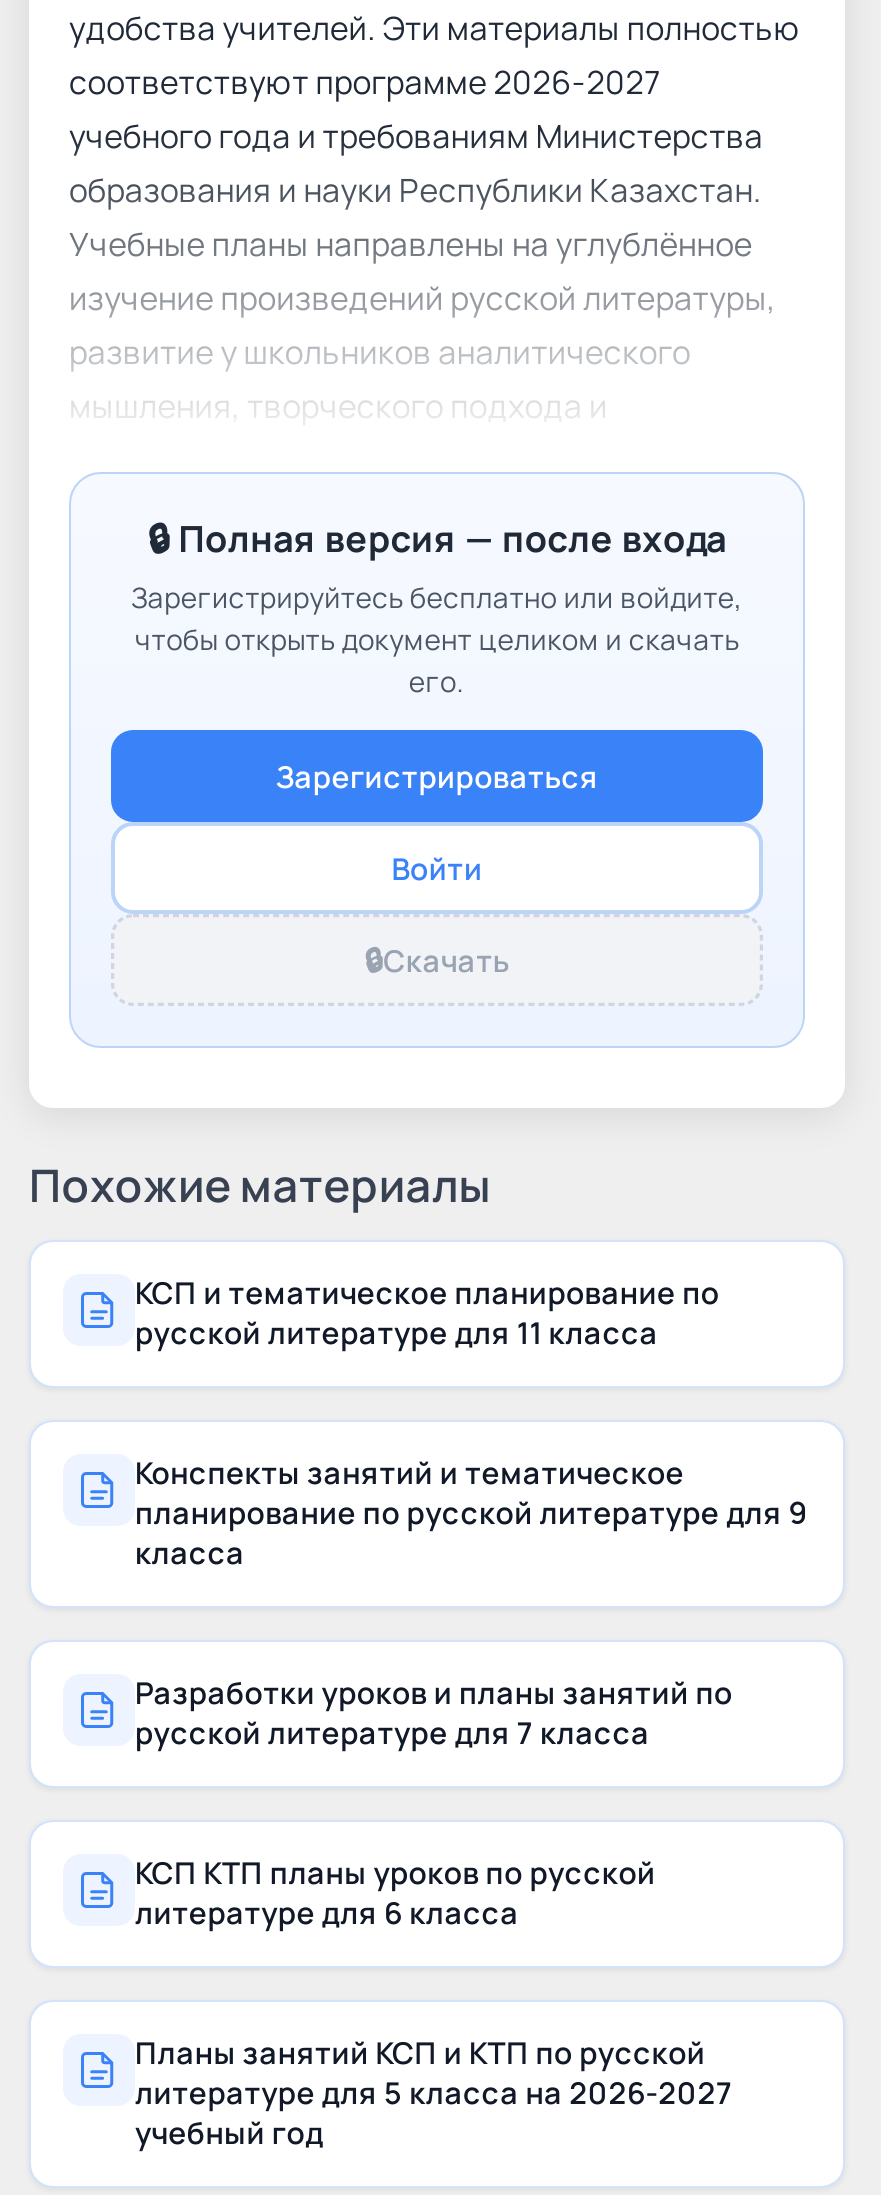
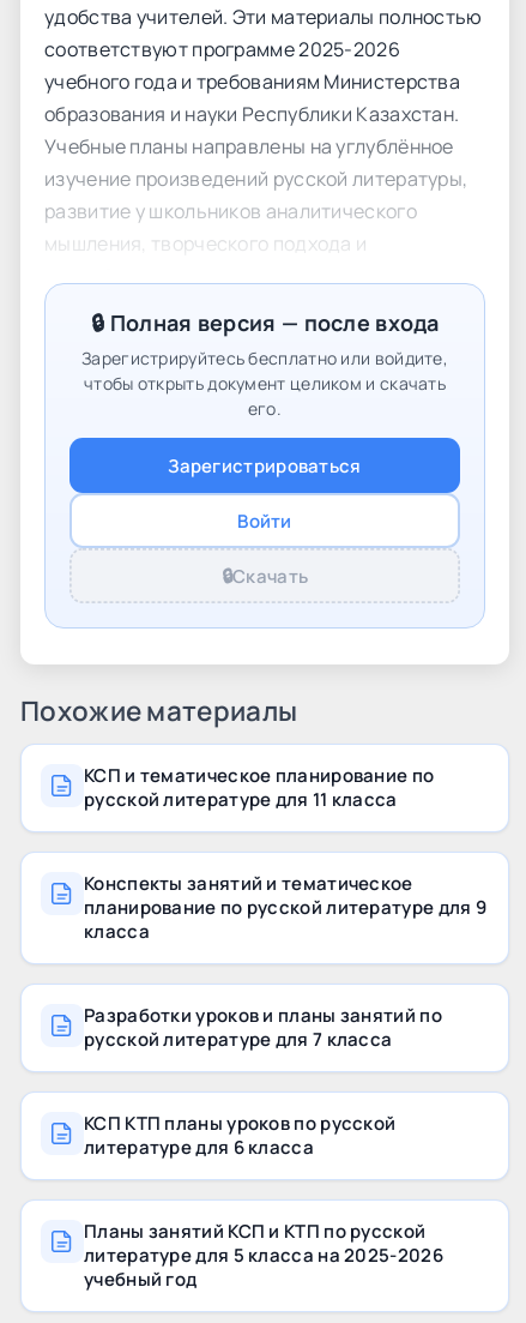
- соответствуют программе 2026-2027
+ соответствуют программе 2025-2026

- литературе для 5 класса на 2026-2027
+ литературе для 5 класса на 2025-2026
